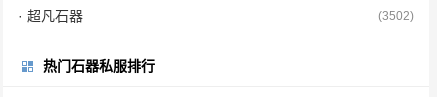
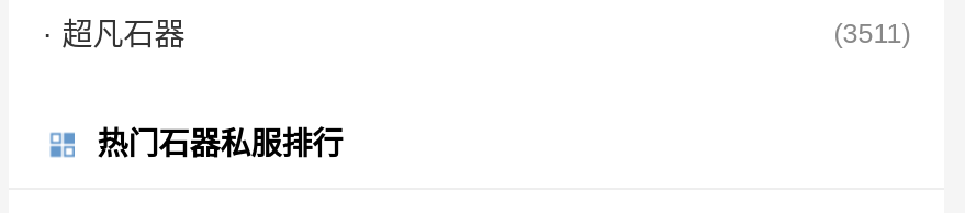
- (3502)
+ (3511)
